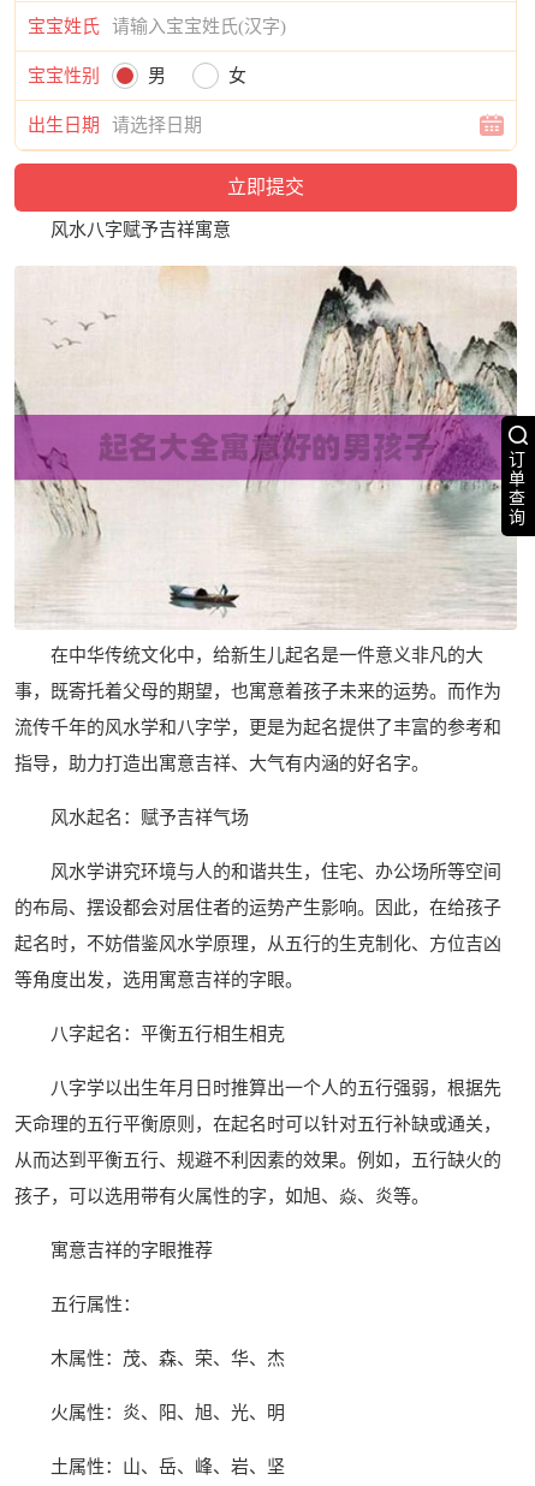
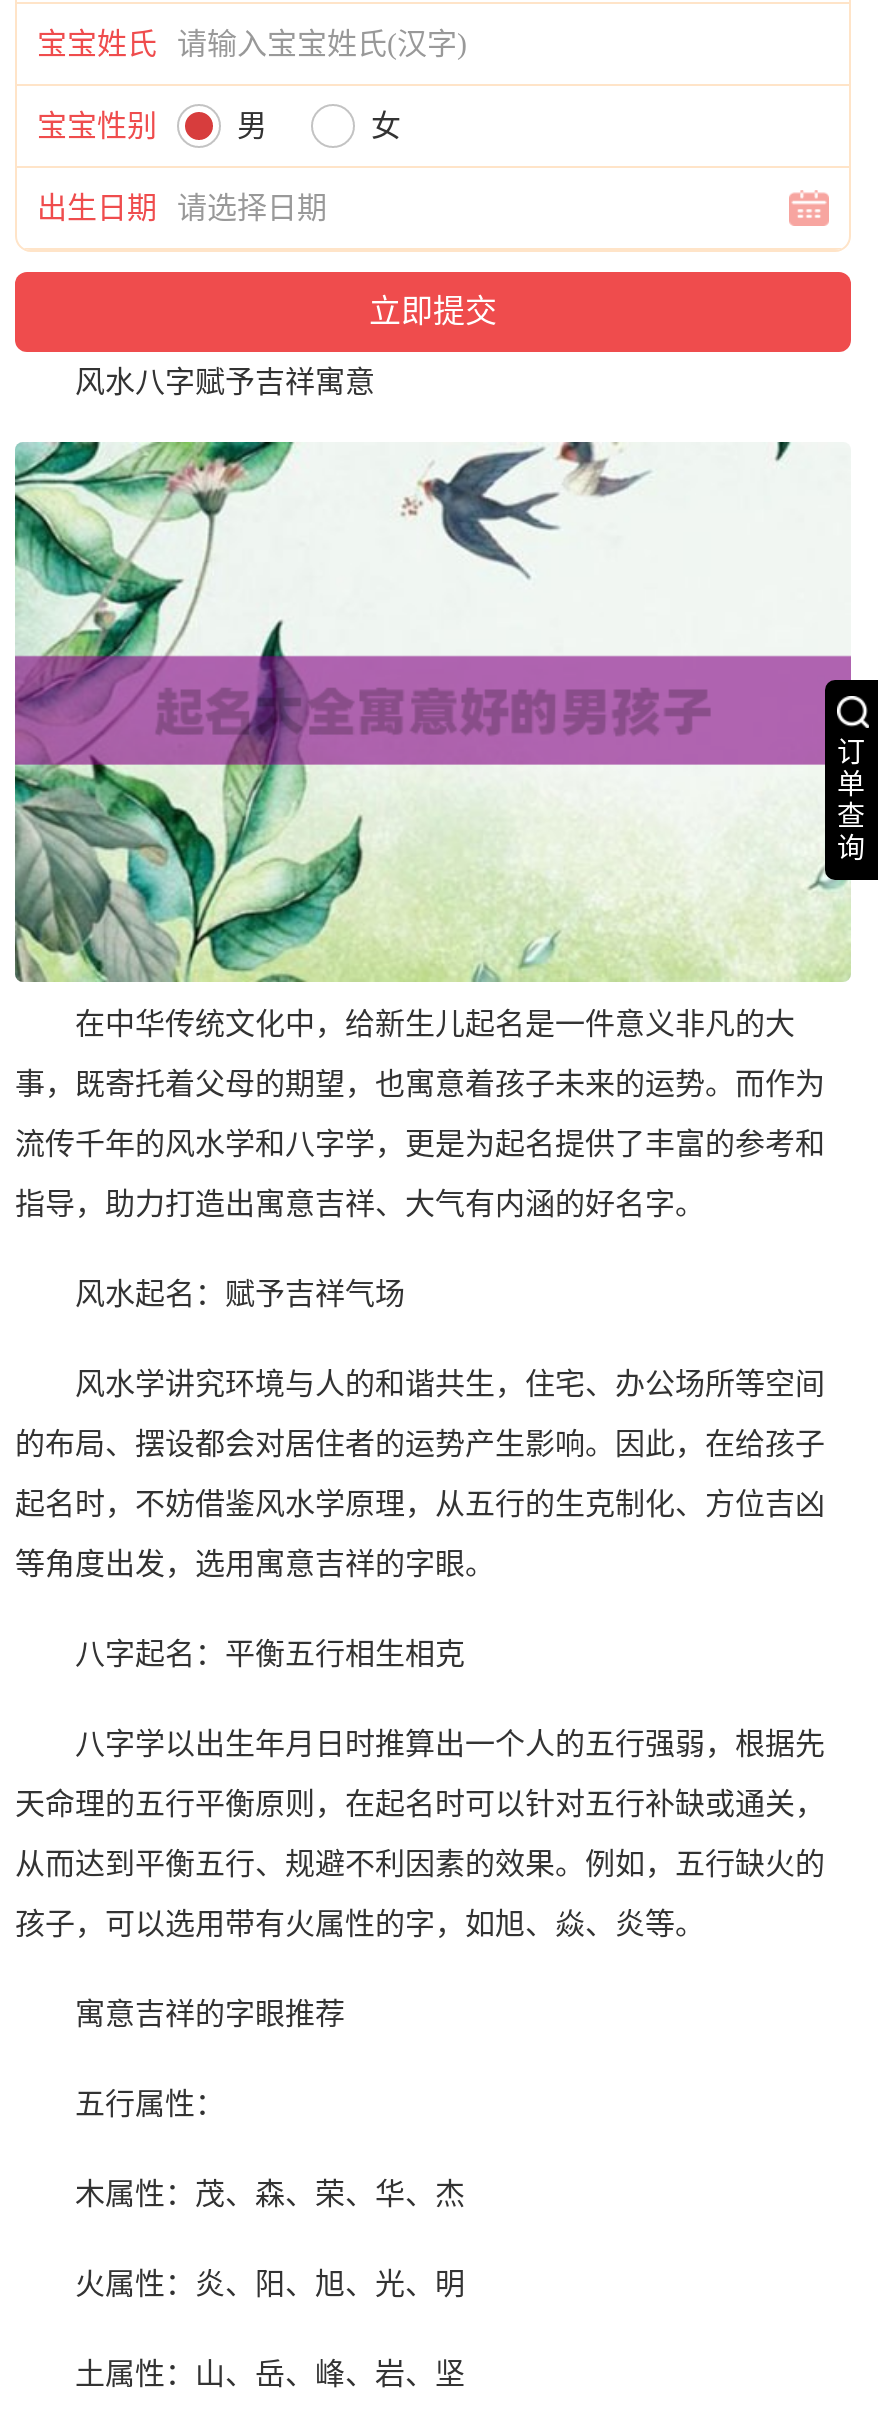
- [image]
+ [image]
